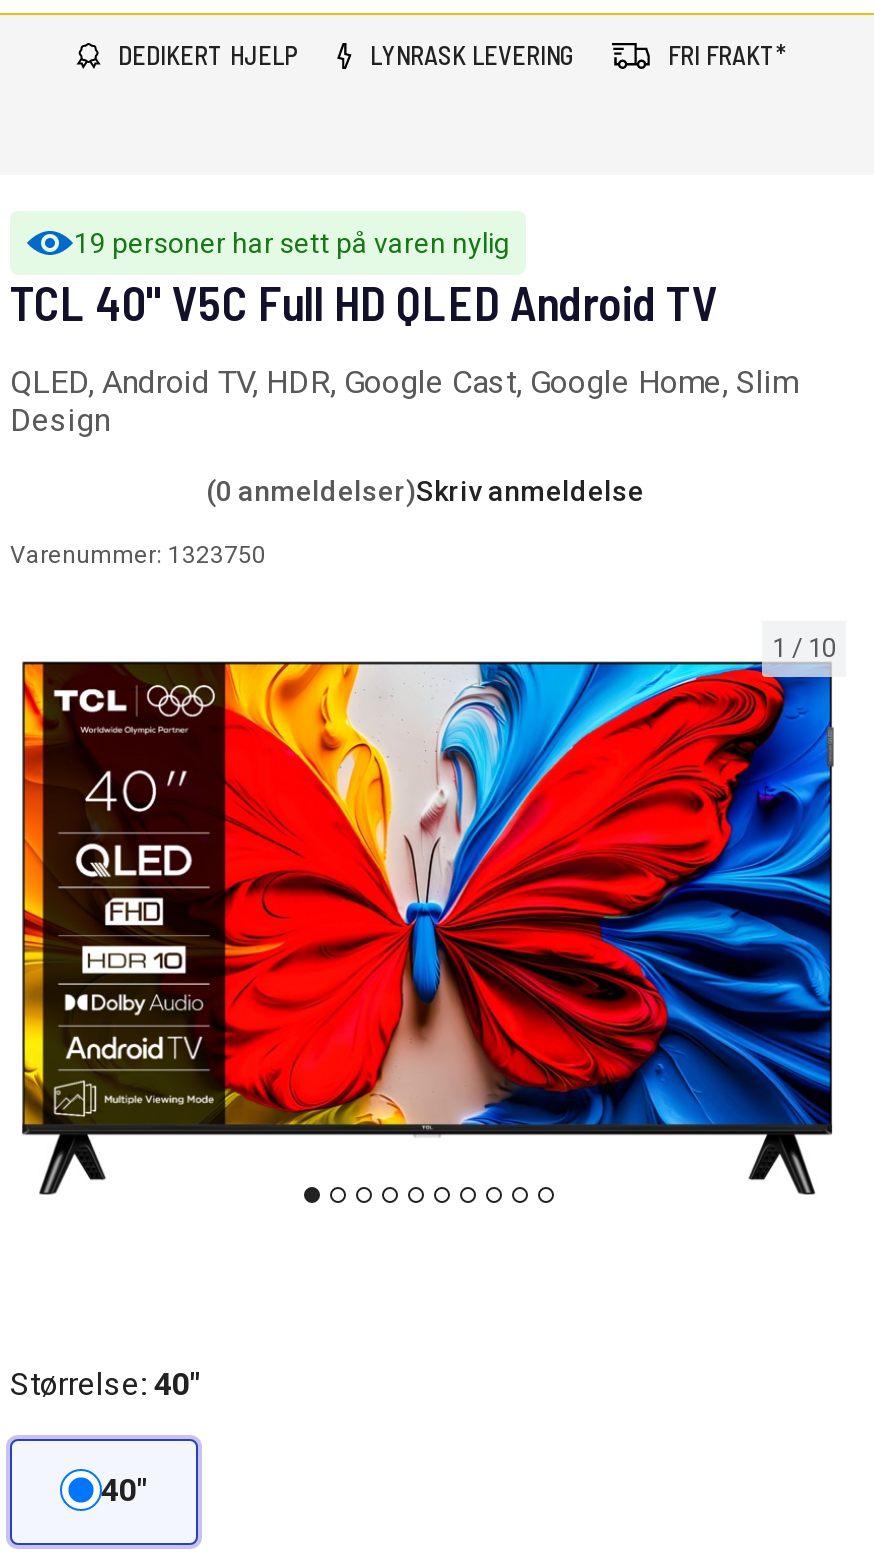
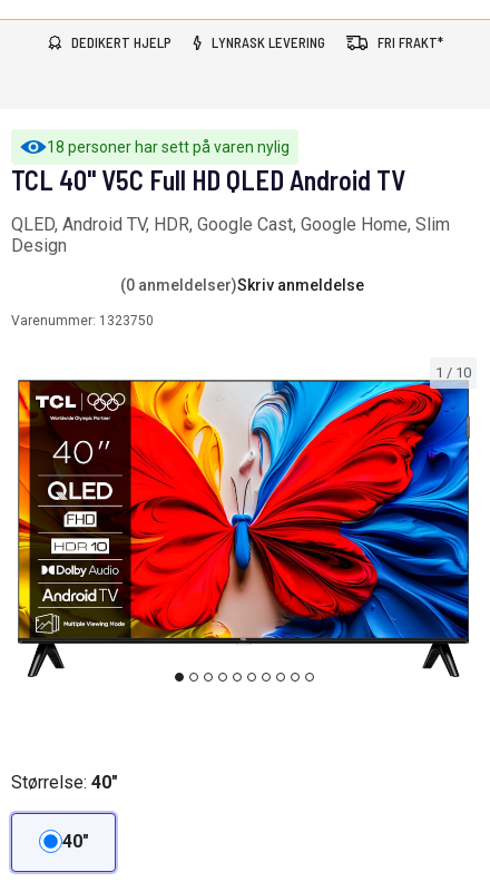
- 19 personer har sett på varen nylig
+ 18 personer har sett på varen nylig
